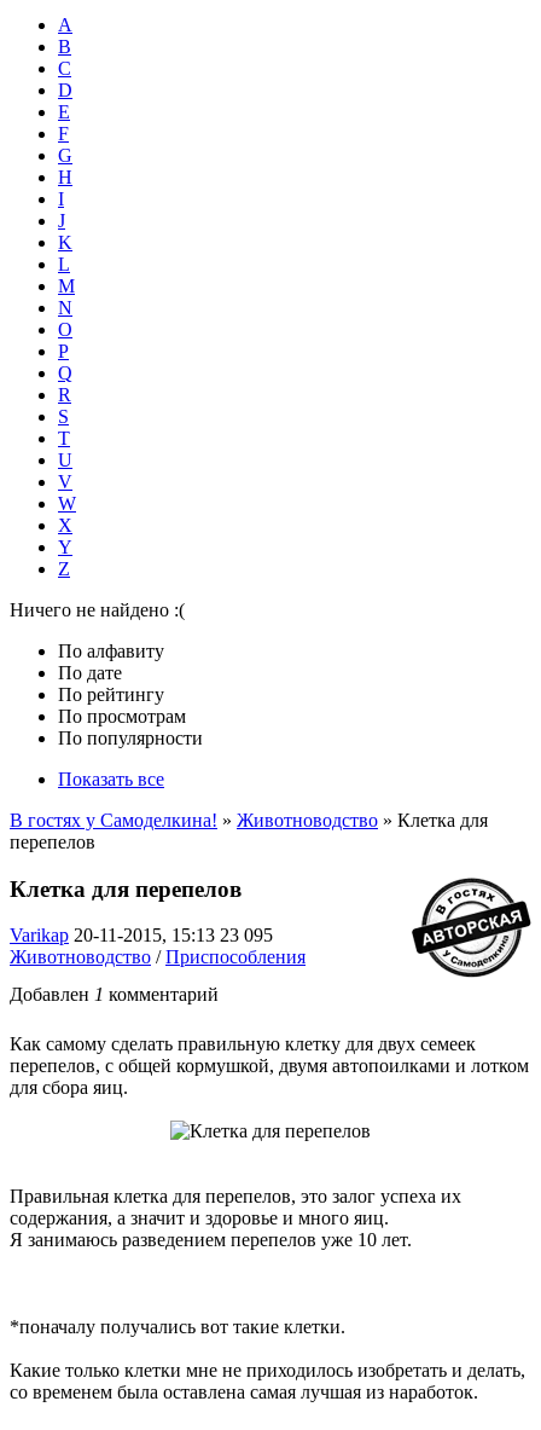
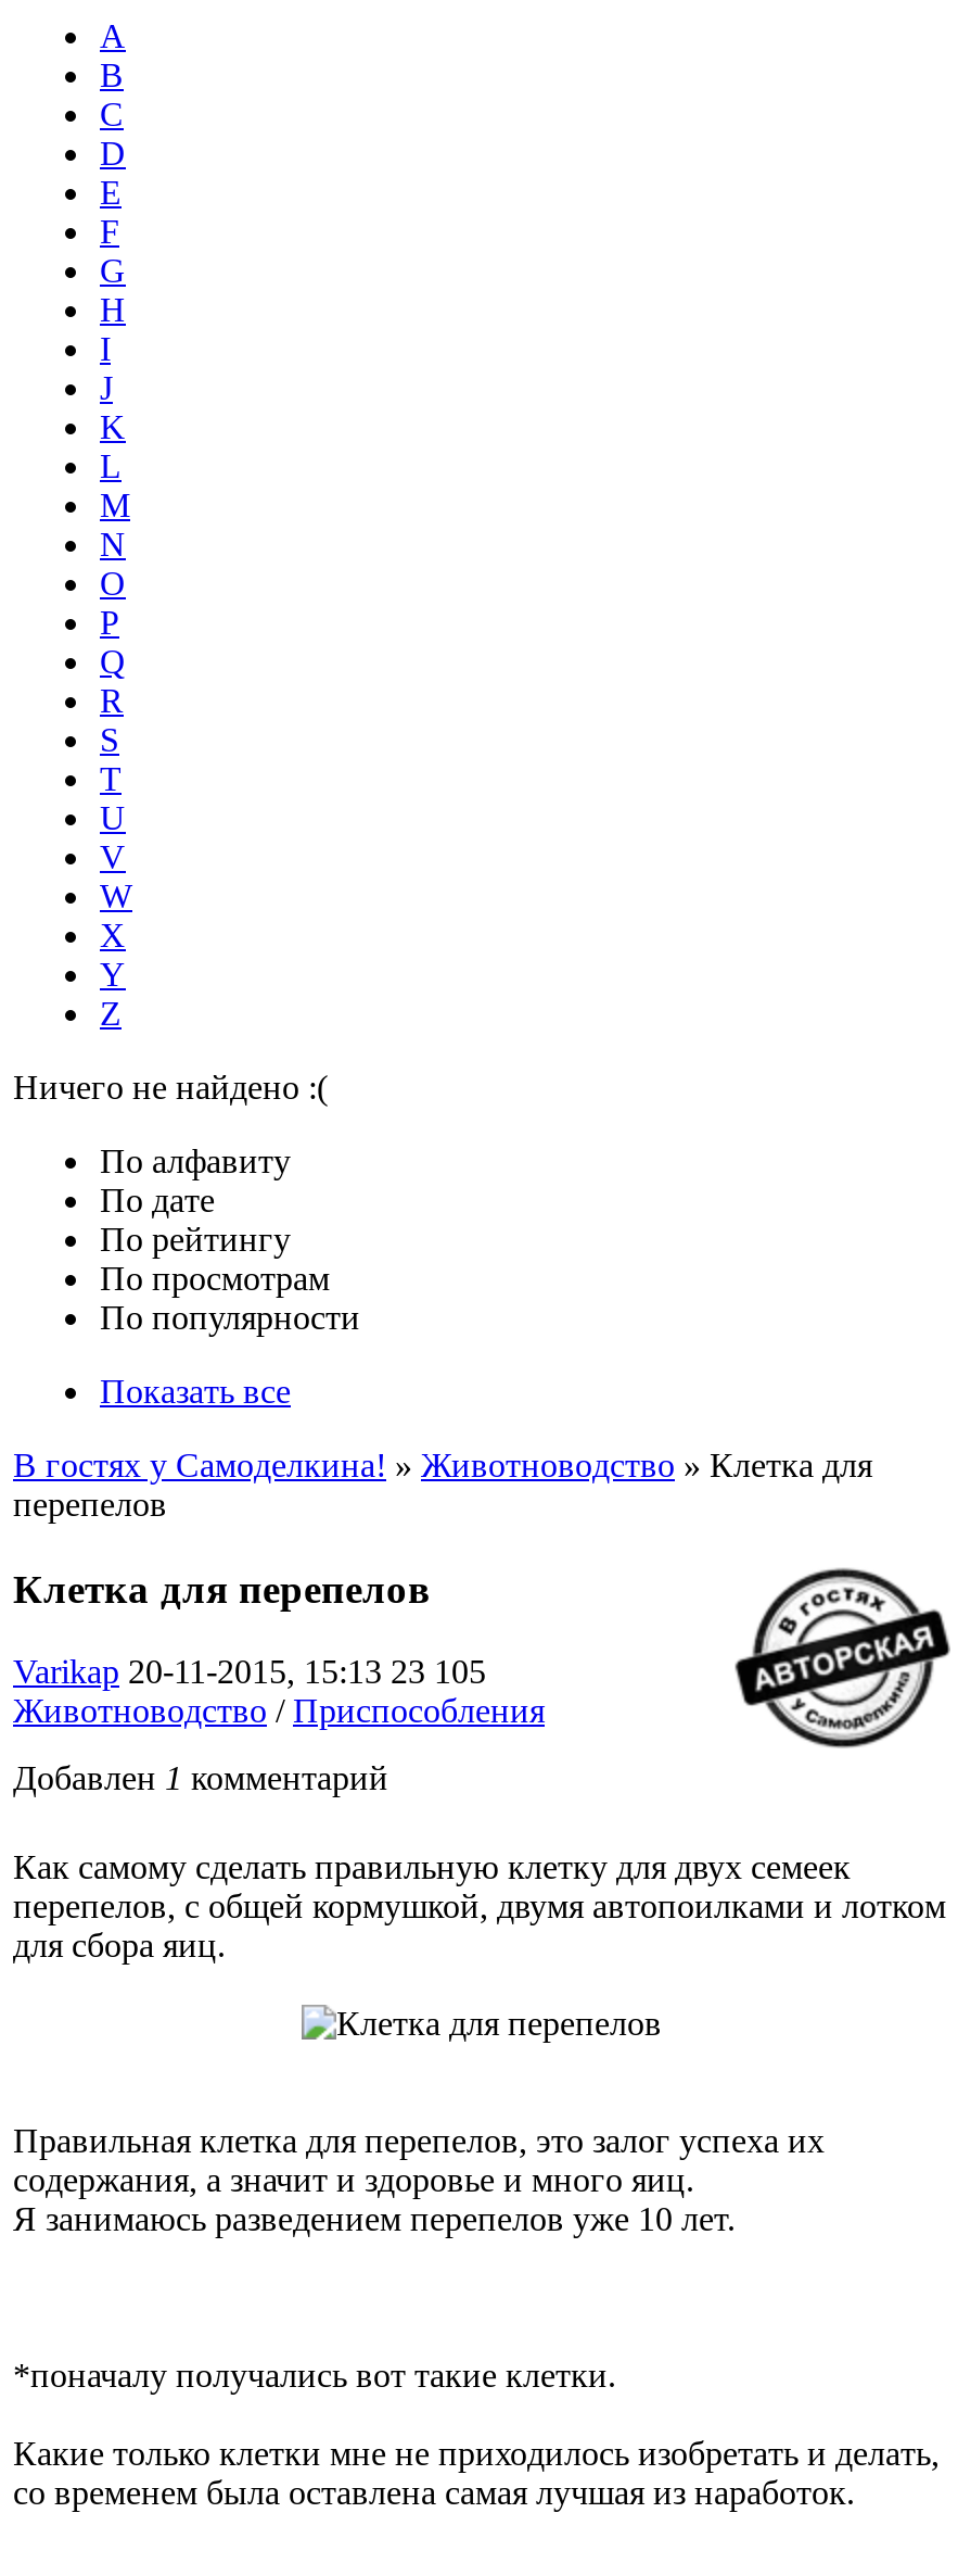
- Varikap 20-11-2015, 15:13 23 095
+ Varikap 20-11-2015, 15:13 23 105
